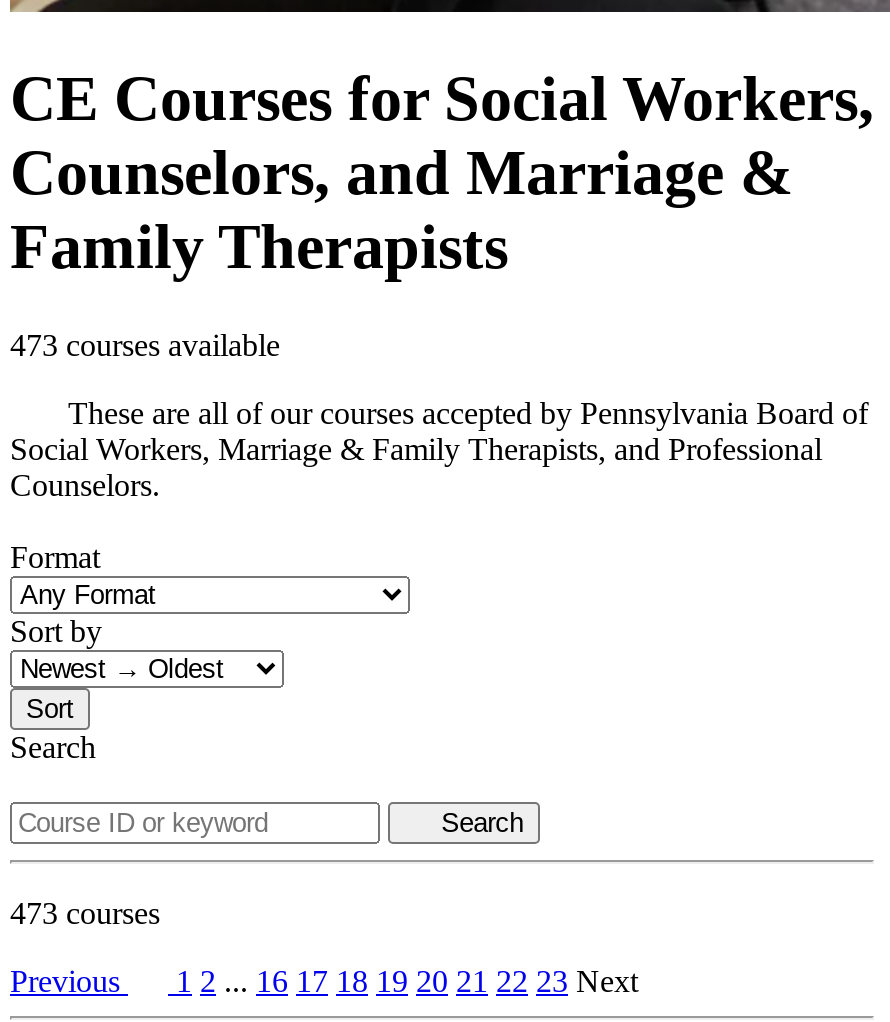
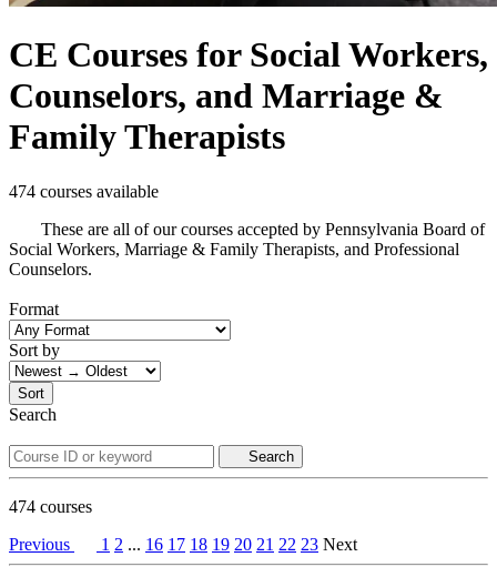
- 473 courses available
+ 474 courses available

- 473 courses
+ 474 courses
